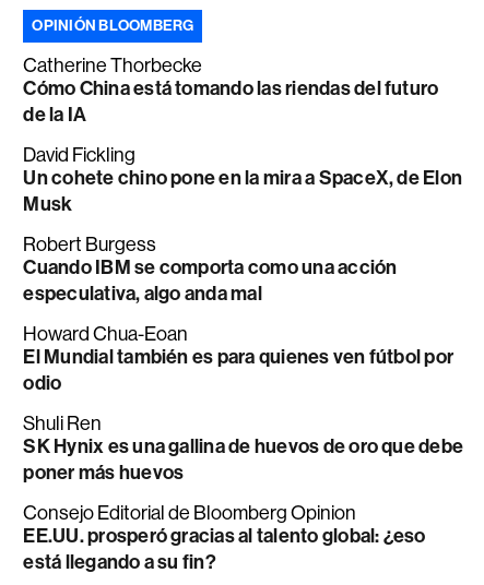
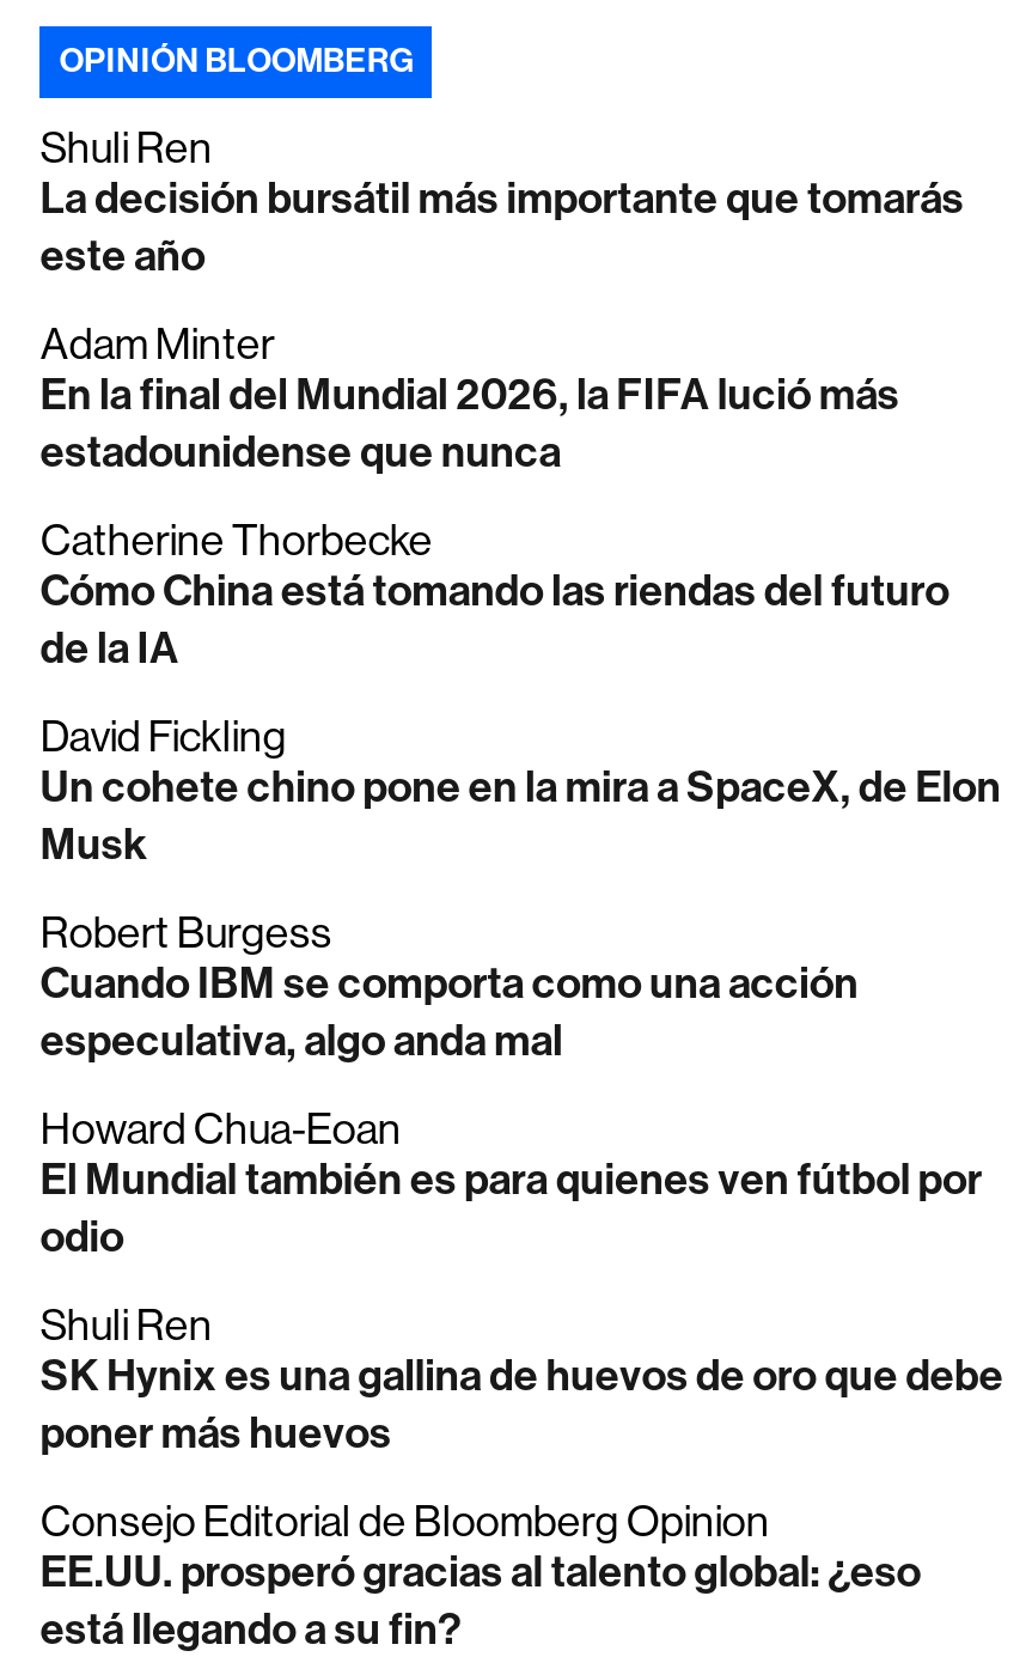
+ Shuli Ren
+ La decisión bursátil más importante que tomarás
+ este año
+ Adam Minter
+ En la final del Mundial 2026, la FIFA lució más
+ estadounidense que nunca
